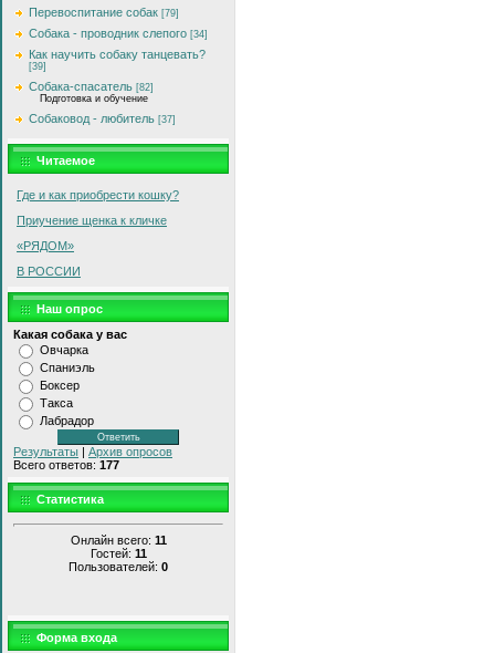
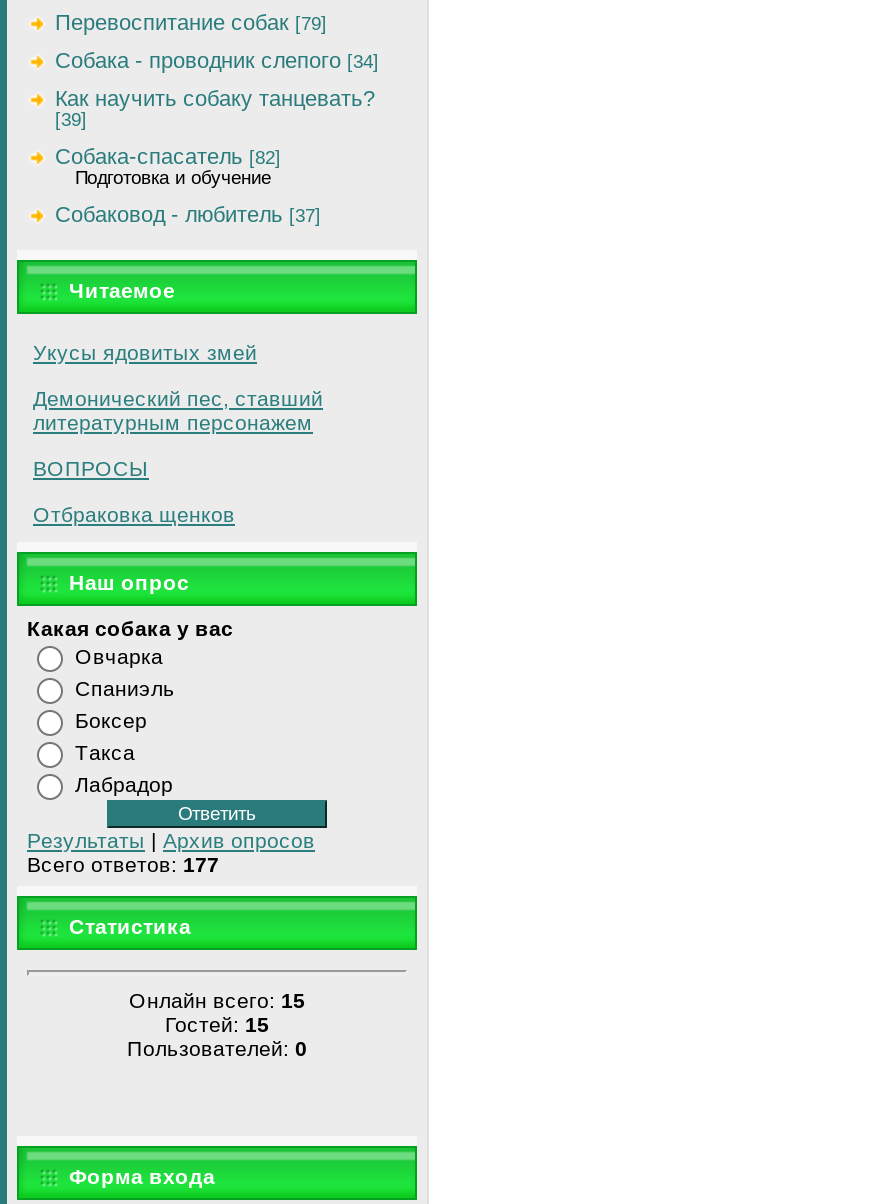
- Где и как приобрести кошку?
+ Укусы ядовитых змей

- Приучение щенка к кличке
+ Демонический пес, ставший
+ литературным персонажем

- «РЯДОМ»
+ ВОПРОСЫ

- В РОССИИ
+ Отбраковка щенков

- Онлайн всего: 11
+ Онлайн всего: 15

- Гостей: 11
+ Гостей: 15
